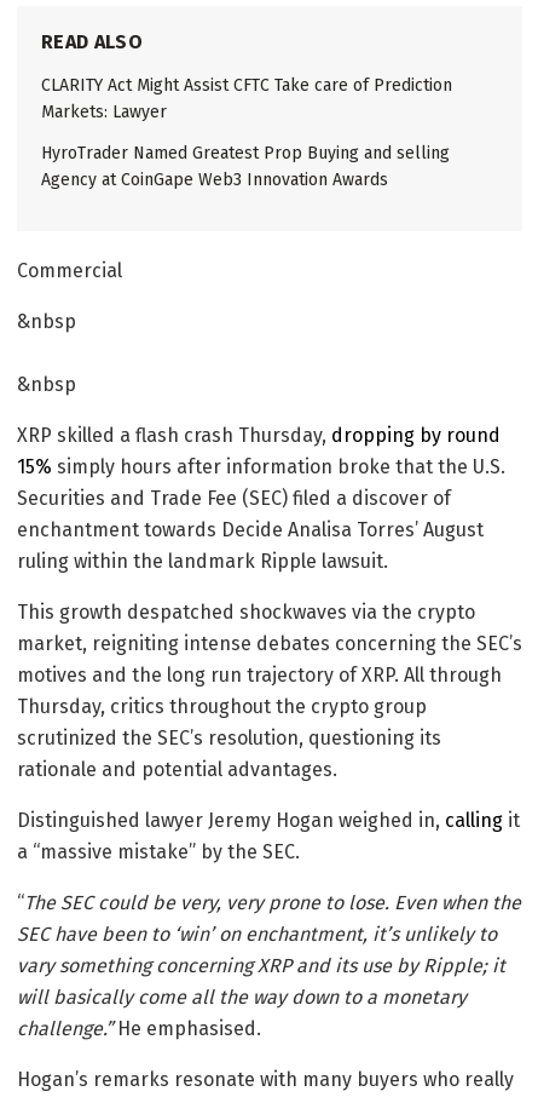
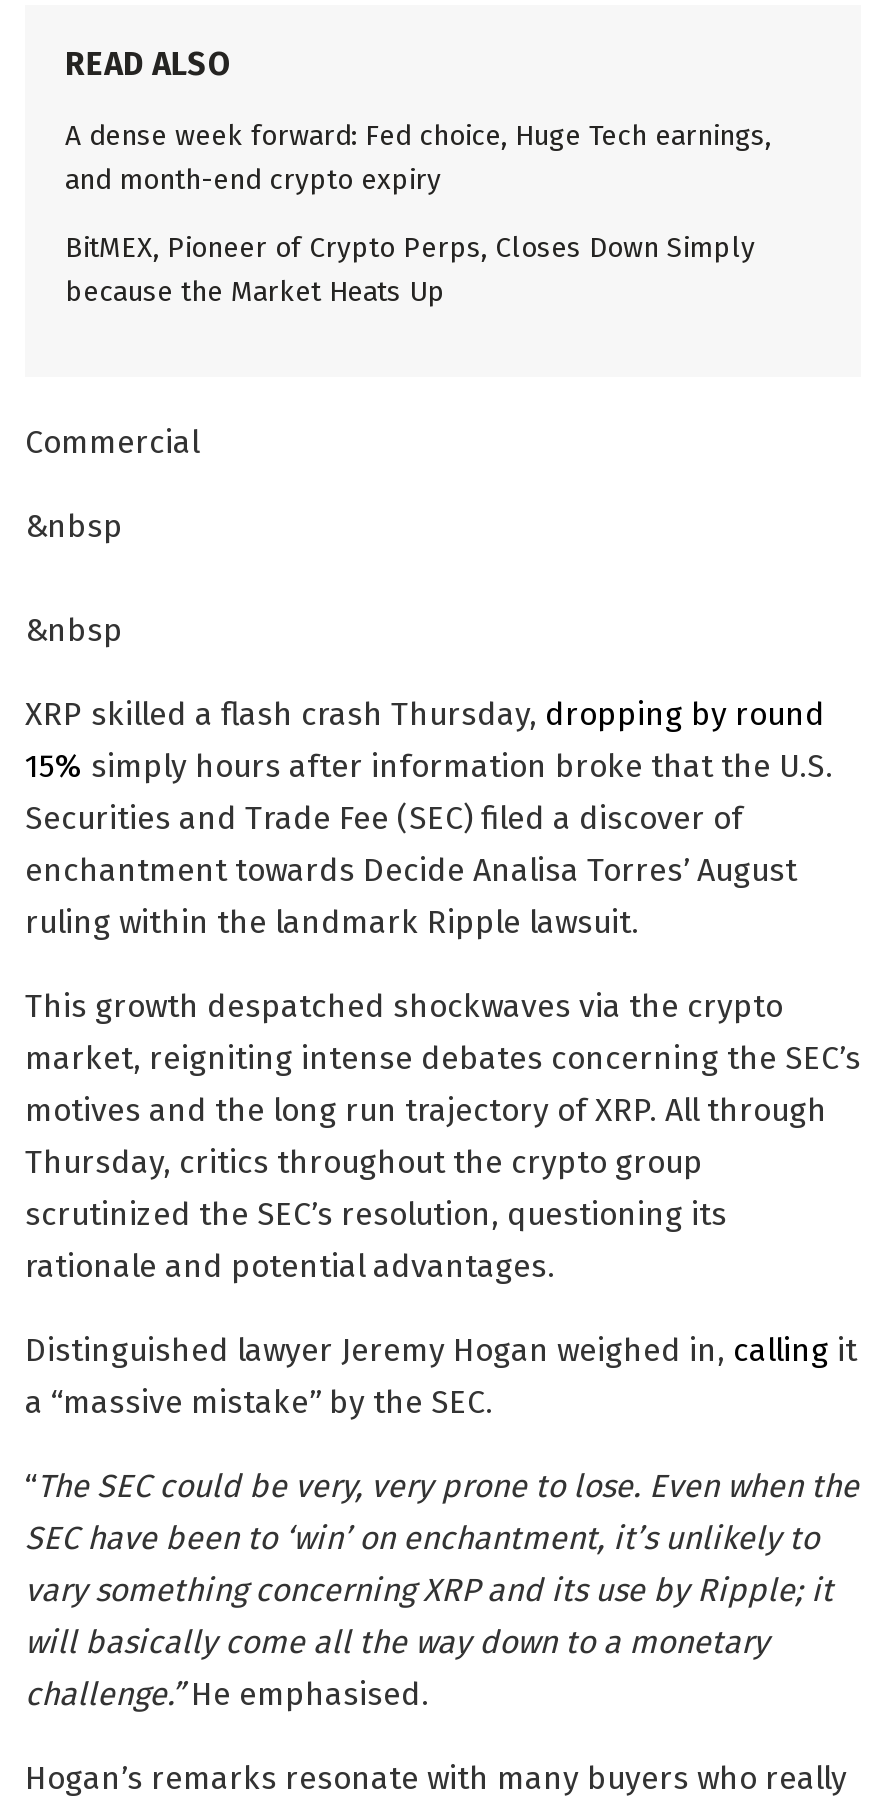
- CLARITY Act Might Assist CFTC Take care of Prediction
- Markets: Lawyer
+ A dense week forward: Fed choice, Huge Tech earnings,
+ and month-end crypto expiry

- HyroTrader Named Greatest Prop Buying and selling
- Agency at CoinGape Web3 Innovation Awards
+ BitMEX, Pioneer of Crypto Perps, Closes Down Simply
+ because the Market Heats Up
